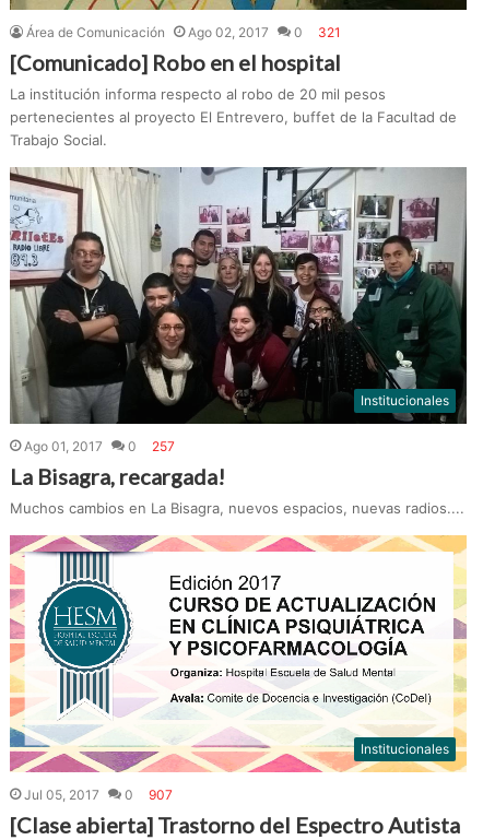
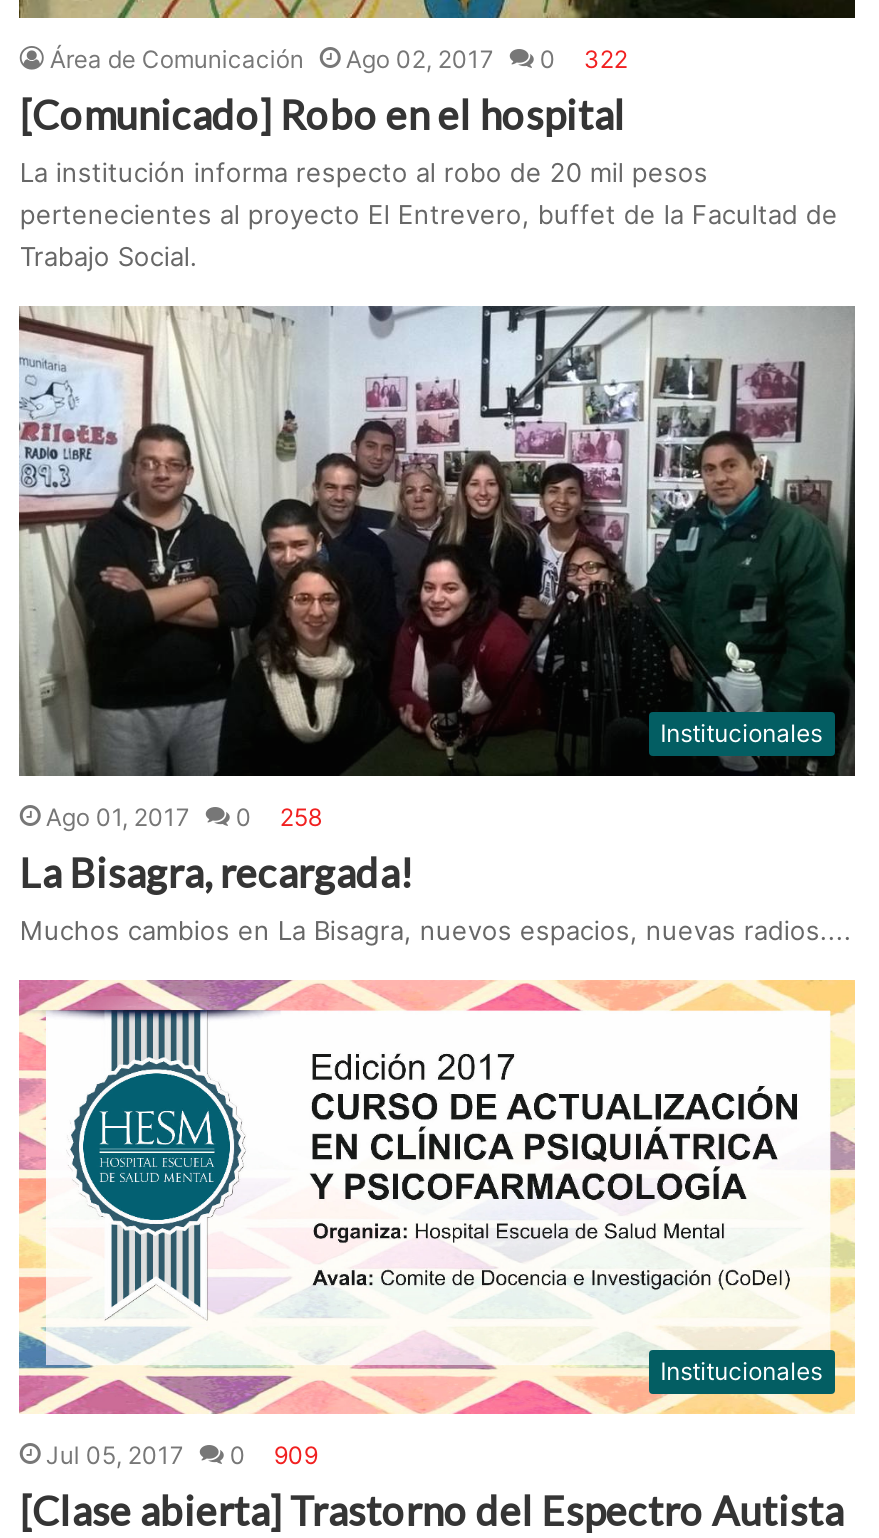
- Área de Comunicación Ago 02, 2017 0 321
+ Área de Comunicación Ago 02, 2017 0 322

- Ago 01, 2017 0 257
+ Ago 01, 2017 0 258

- Jul 05, 2017 0 907
+ Jul 05, 2017 0 909
